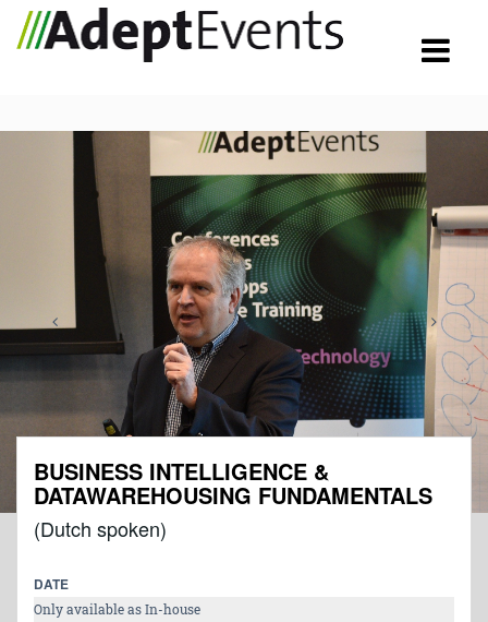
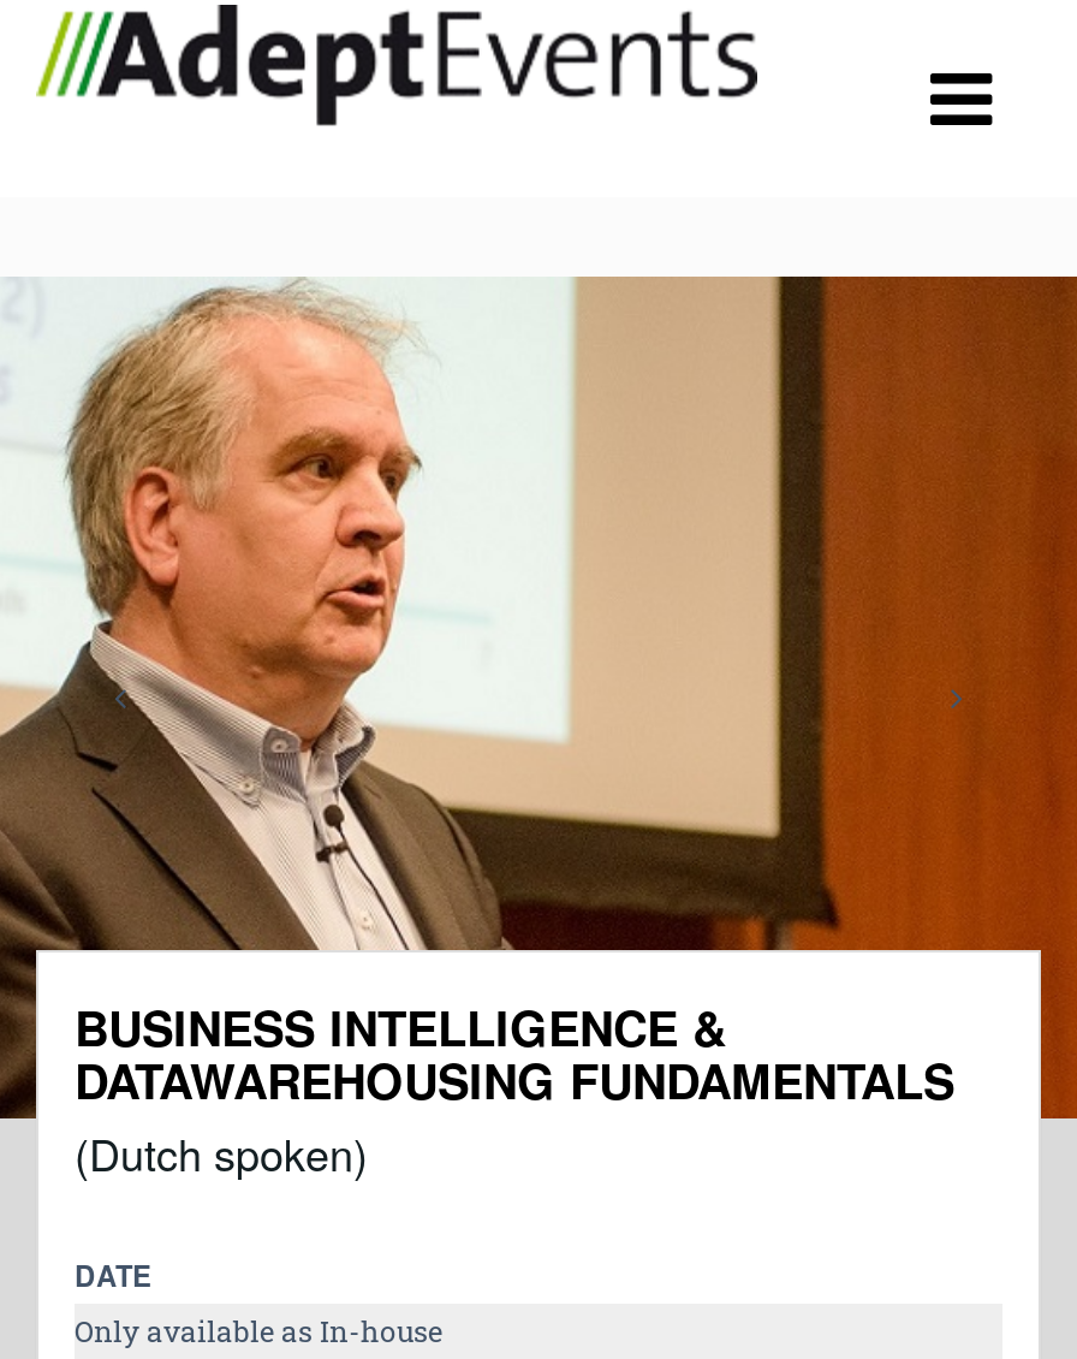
- [image]
+ [image]
